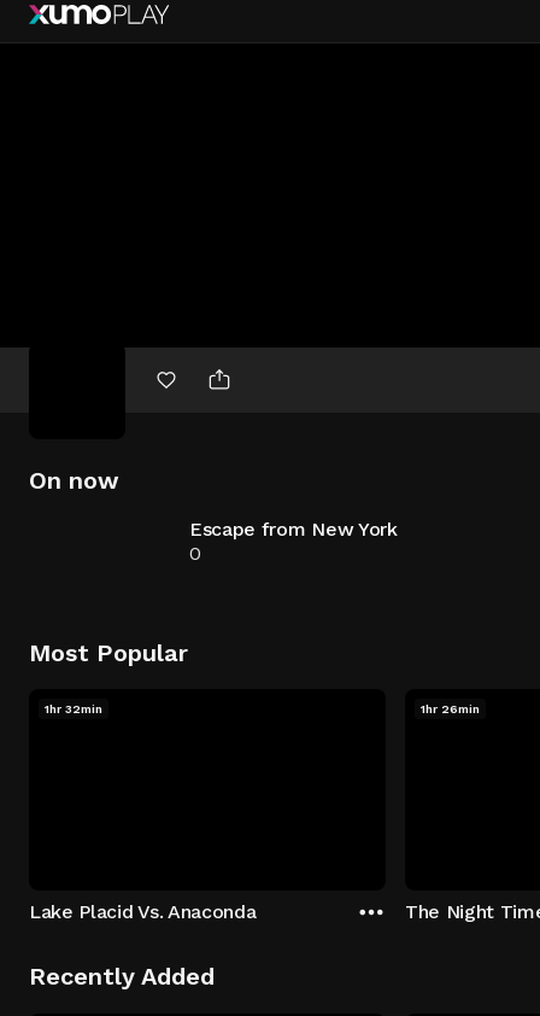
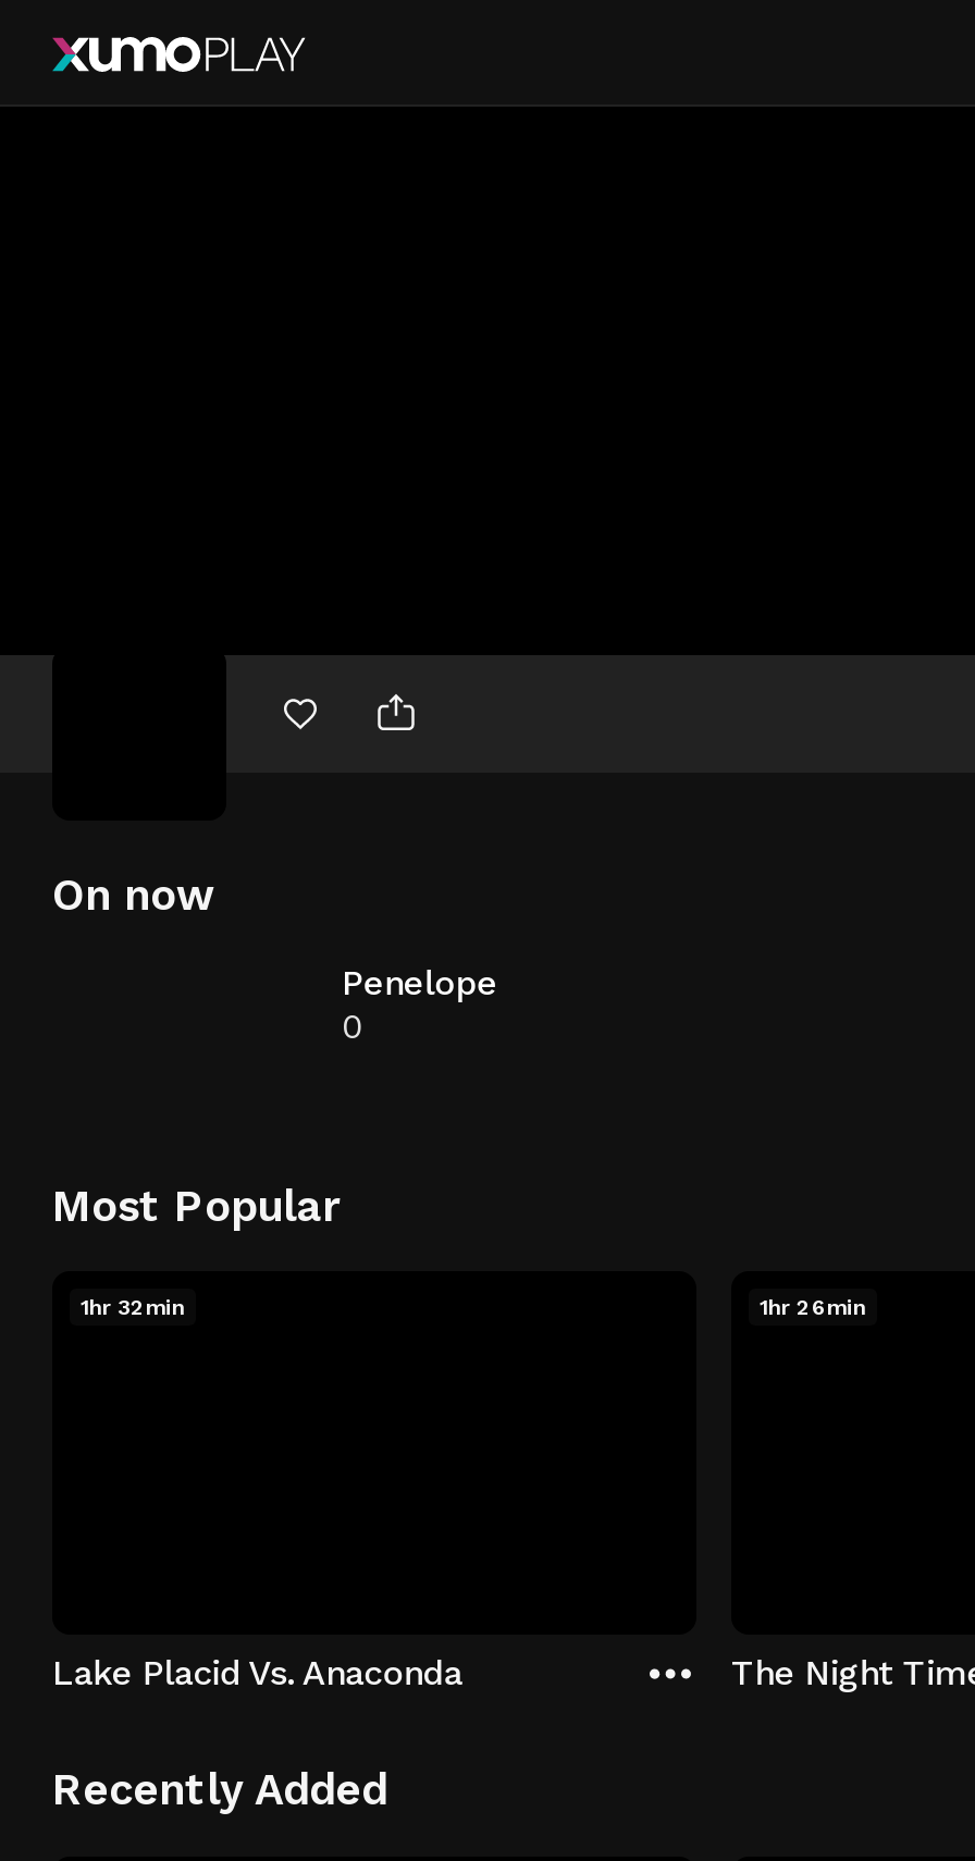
- Escape from New York
+ Penelope
